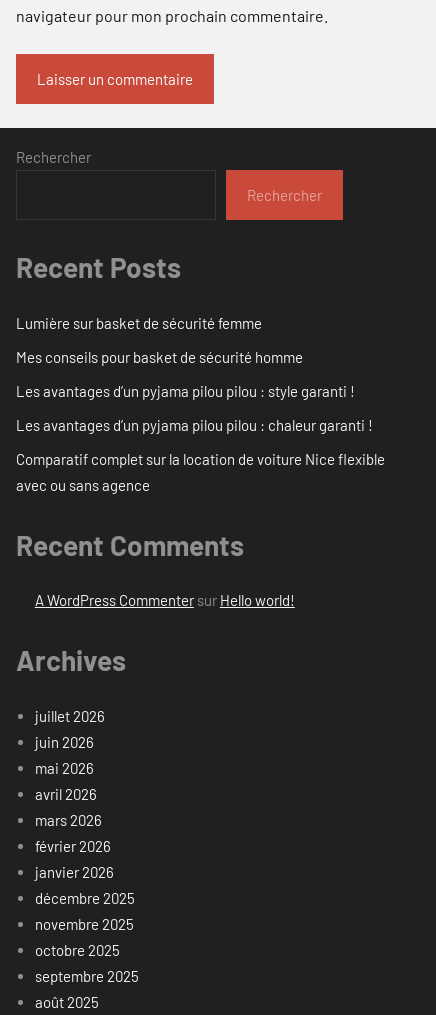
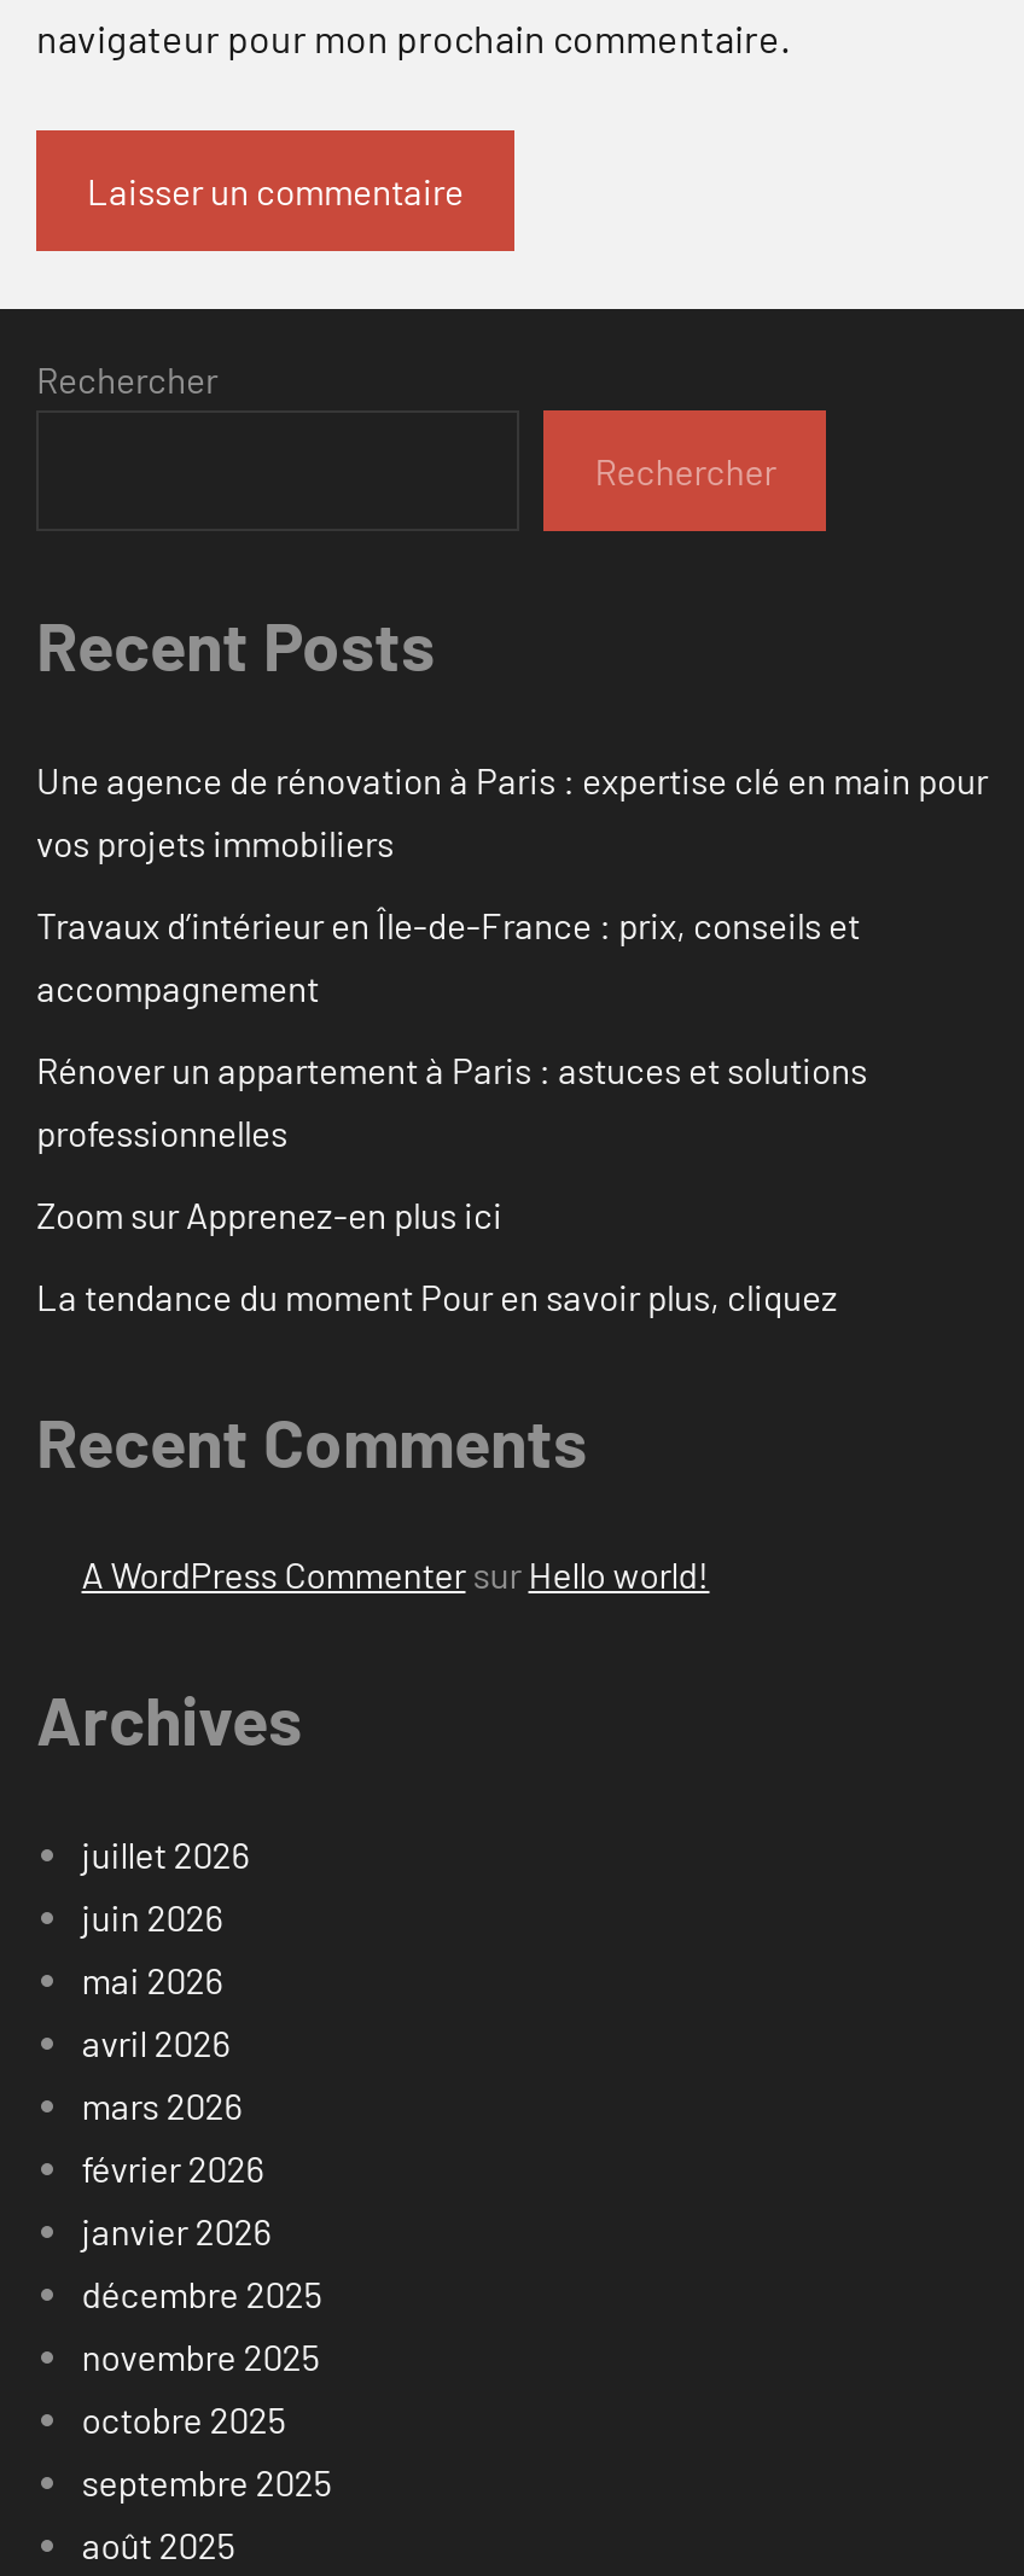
- Lumière sur basket de sécurité femme
+ Une agence de rénovation à Paris : expertise clé en main pour
+ vos projets immobiliers

- Mes conseils pour basket de sécurité homme
+ Travaux d’intérieur en Île-de-France : prix, conseils et
+ accompagnement

- Les avantages d’un pyjama pilou pilou : style garanti !
+ Rénover un appartement à Paris : astuces et solutions
+ professionnelles

- Les avantages d’un pyjama pilou pilou : chaleur garanti !
+ Zoom sur Apprenez-en plus ici

- Comparatif complet sur la location de voiture Nice flexible
- avec ou sans agence
+ La tendance du moment Pour en savoir plus, cliquez
